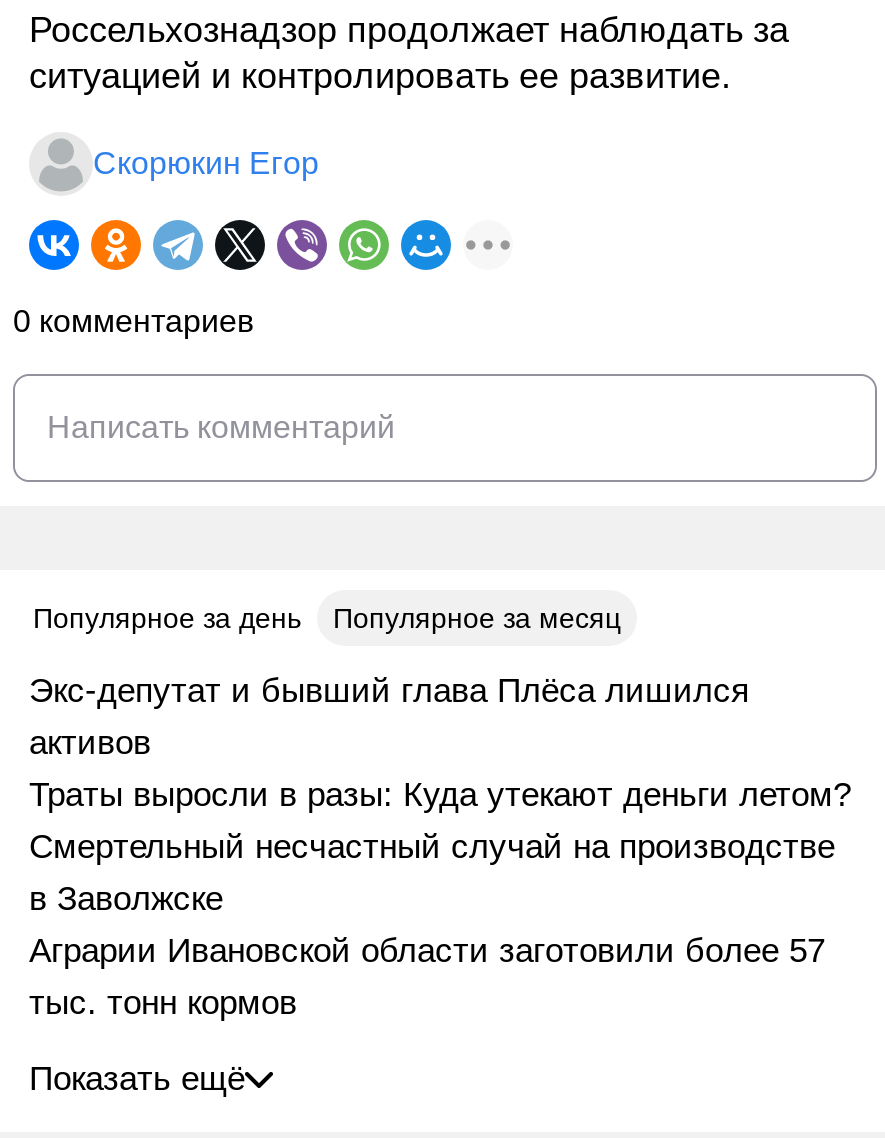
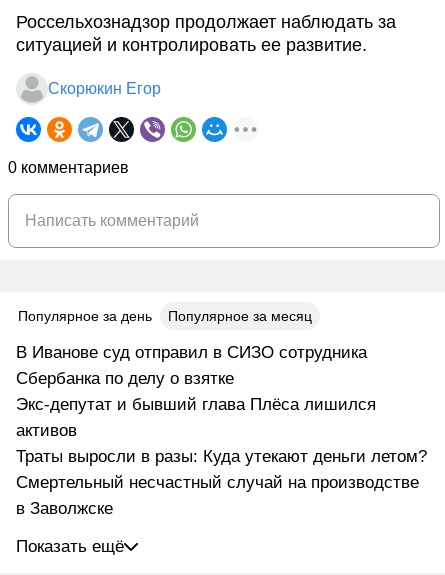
+ В Иванове суд отправил в СИЗО сотрудника
+ Сбербанка по делу о взятке

moved down: Экс-депутат и бывший глава Плёса лишился | активов | Траты выросли в разы: Куда утекают деньги летом? | Смертельный несчастный случай на производстве | в Заволжске

- Аграрии Ивановской области заготовили более 57
- тыс. тонн кормов
